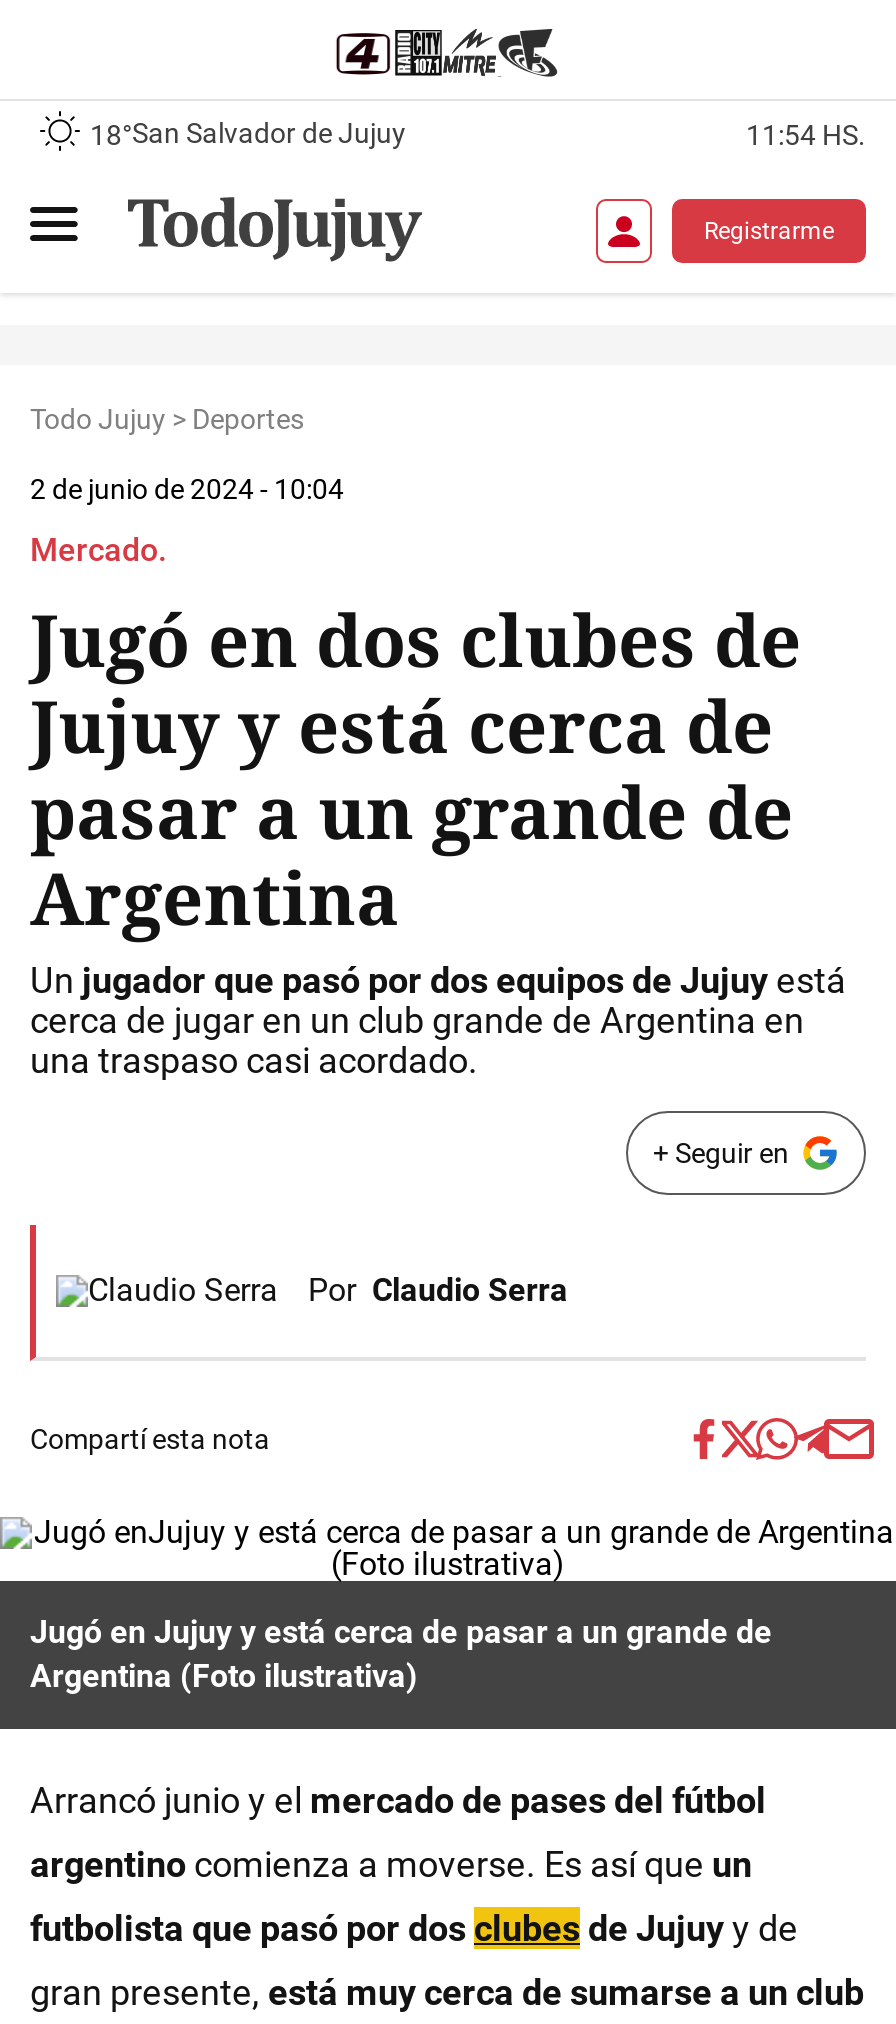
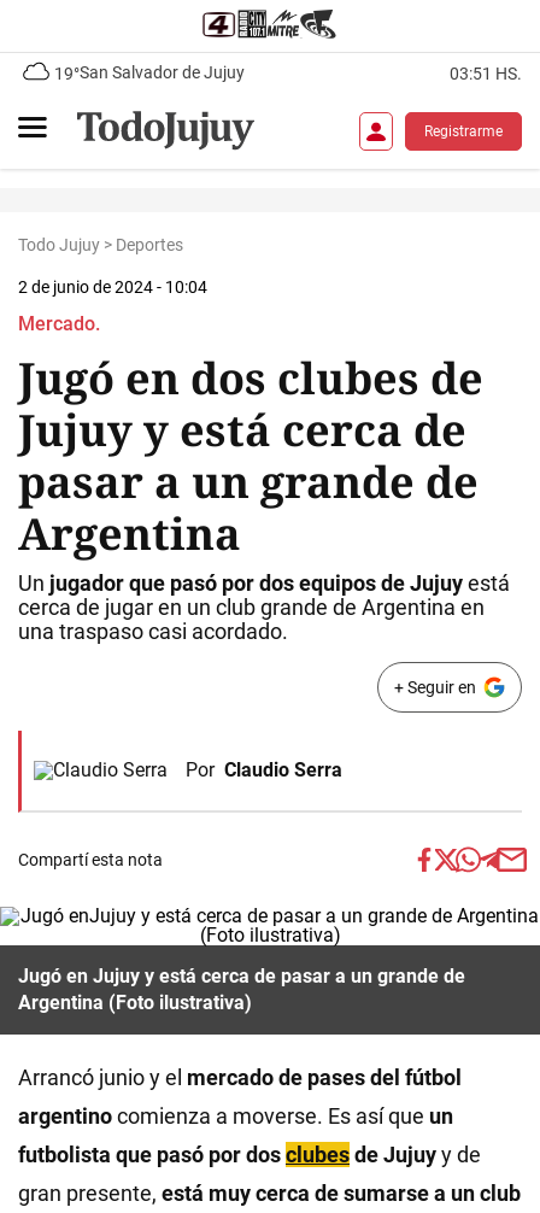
- 18°San Salvador de Jujuy
+ 19°San Salvador de Jujuy

- 11:54 HS.
+ 03:51 HS.
